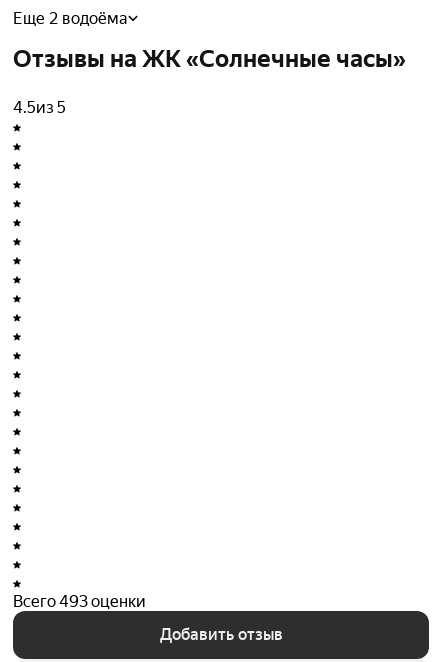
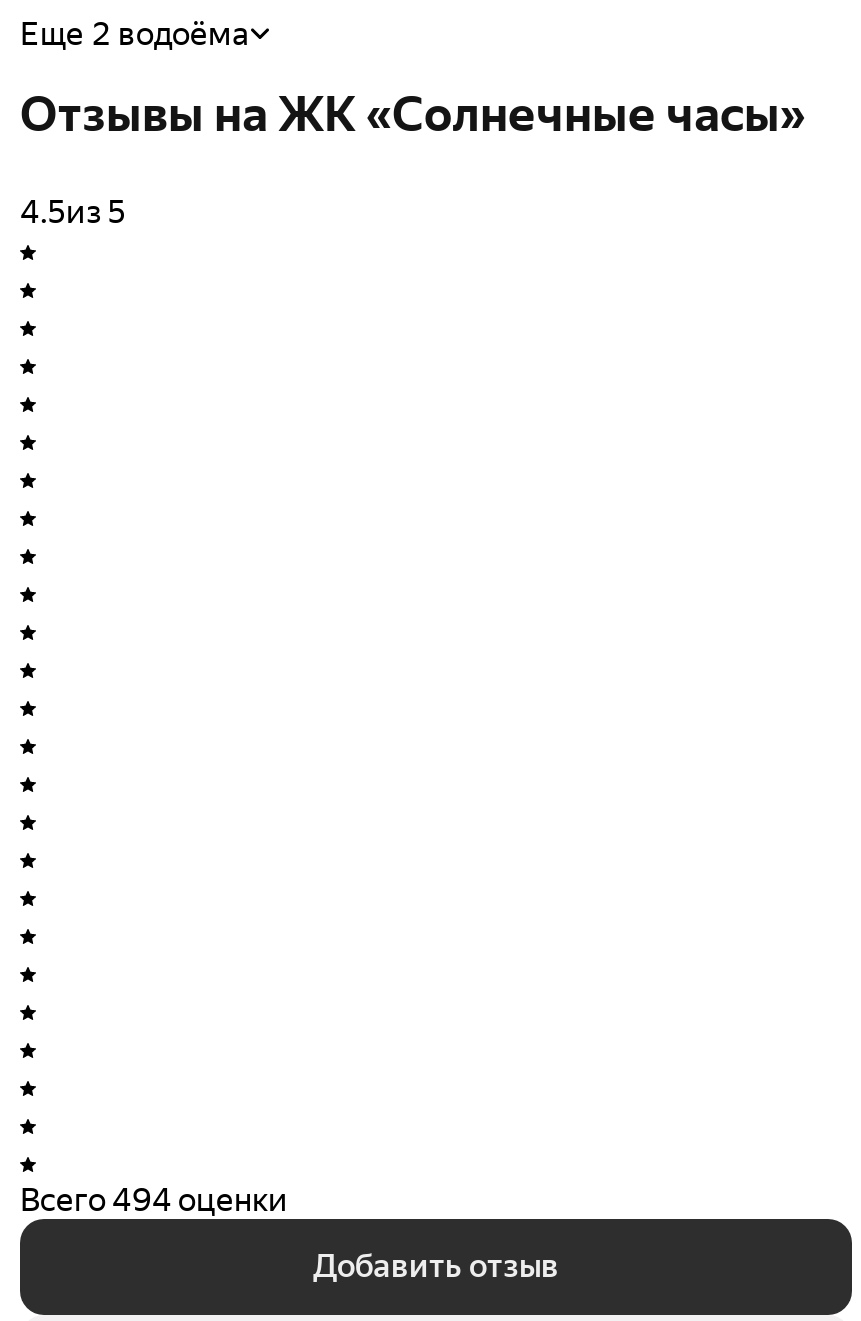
- Всего 493 оценки
+ Всего 494 оценки
